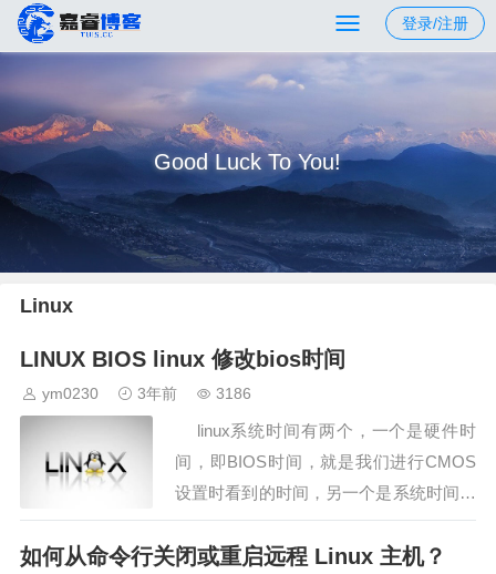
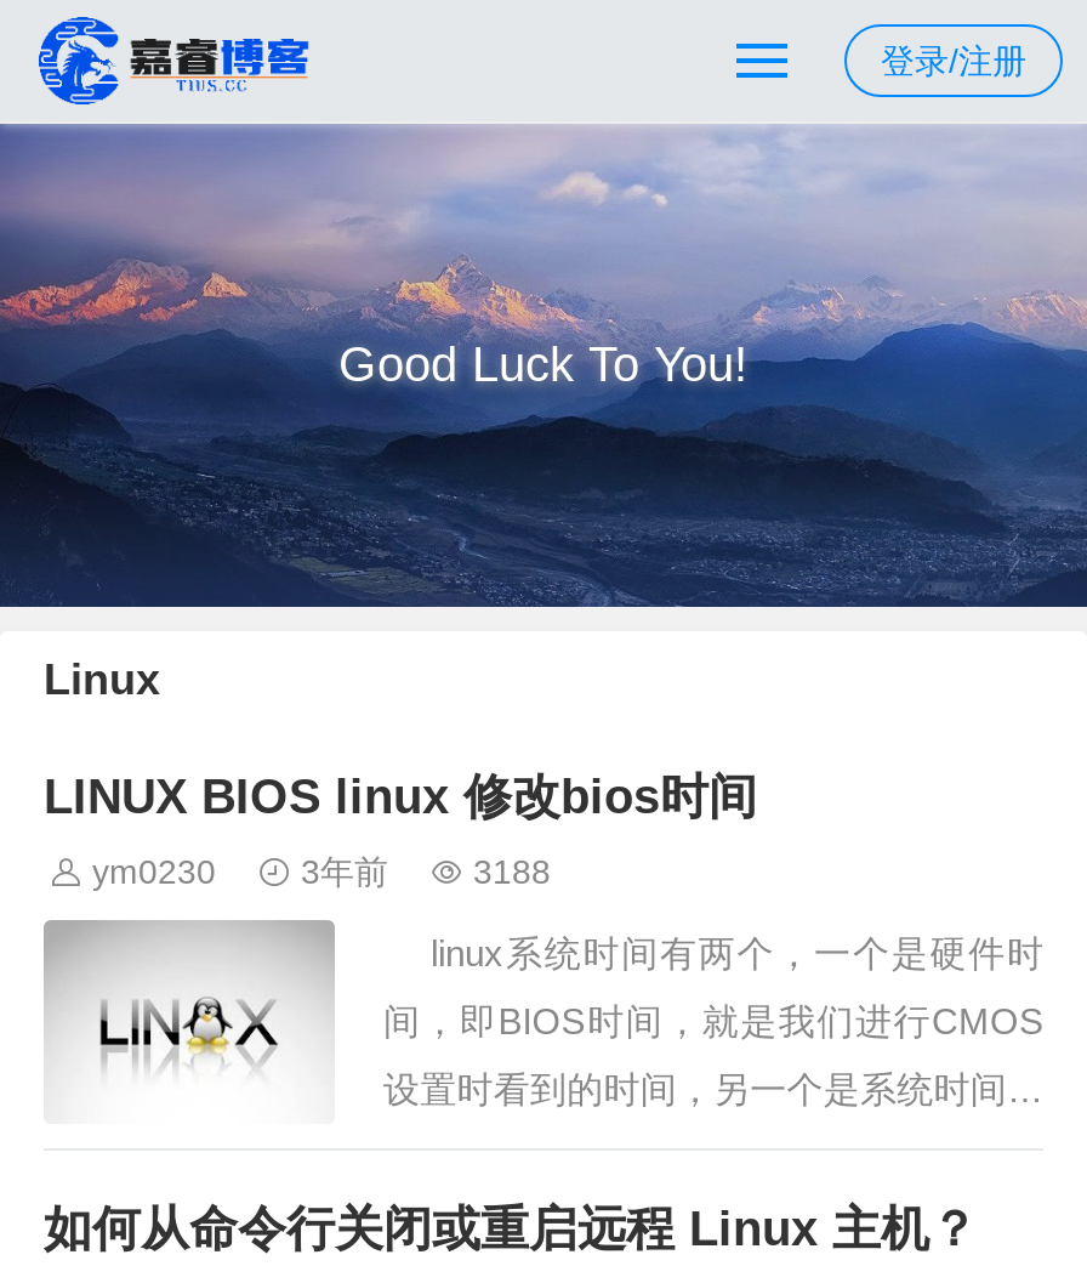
- 3186
+ 3188
